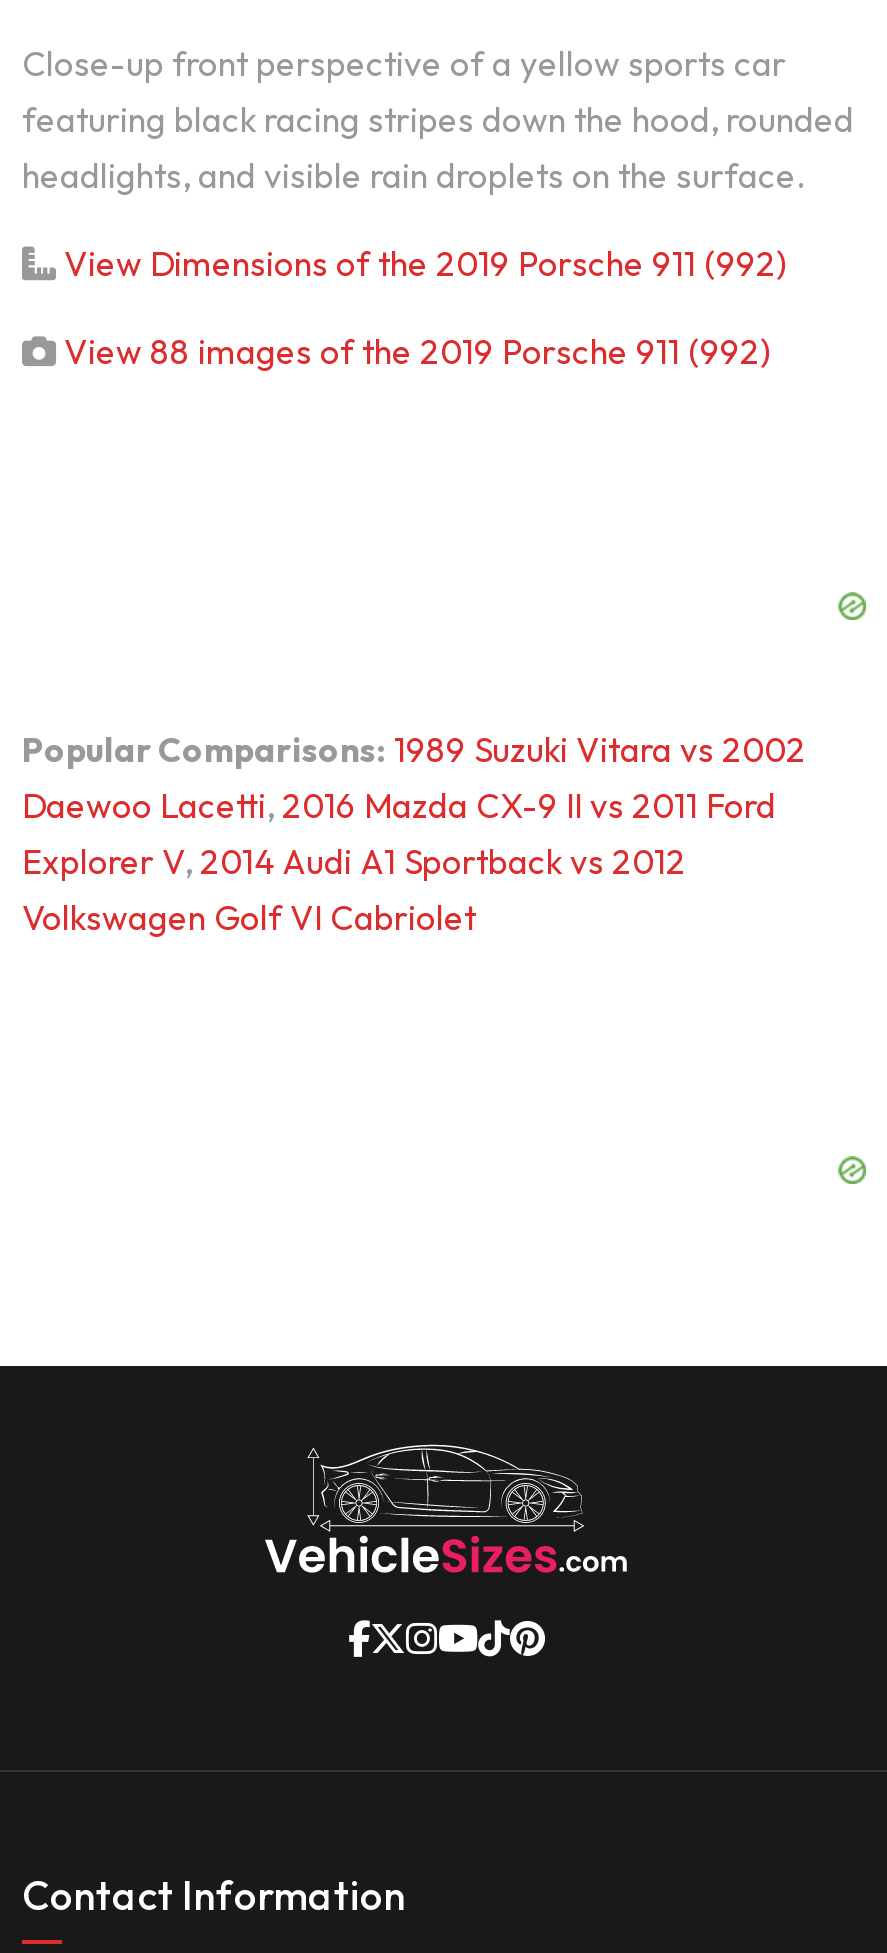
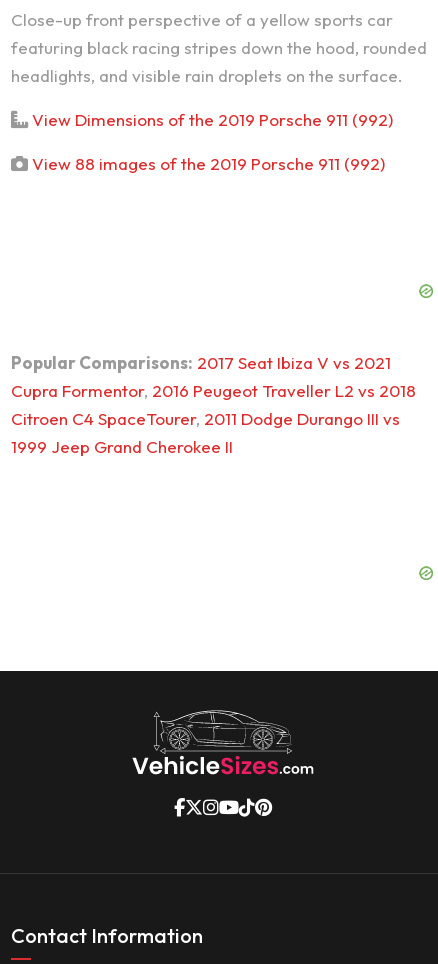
- Popular Comparisons: 1989 Suzuki Vitara vs 2002
- Daewoo Lacetti, 2016 Mazda CX-9 II vs 2011 Ford
- Explorer V, 2014 Audi A1 Sportback vs 2012
- Volkswagen Golf VI Cabriolet
+ Popular Comparisons: 2017 Seat Ibiza V vs 2021
+ Cupra Formentor, 2016 Peugeot Traveller L2 vs 2018
+ Citroen C4 SpaceTourer, 2011 Dodge Durango III vs
+ 1999 Jeep Grand Cherokee II
